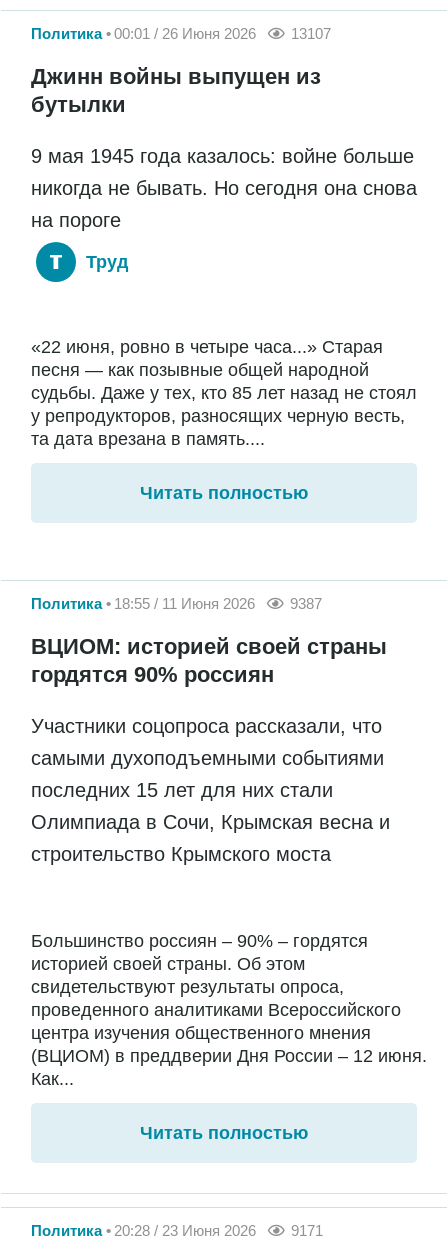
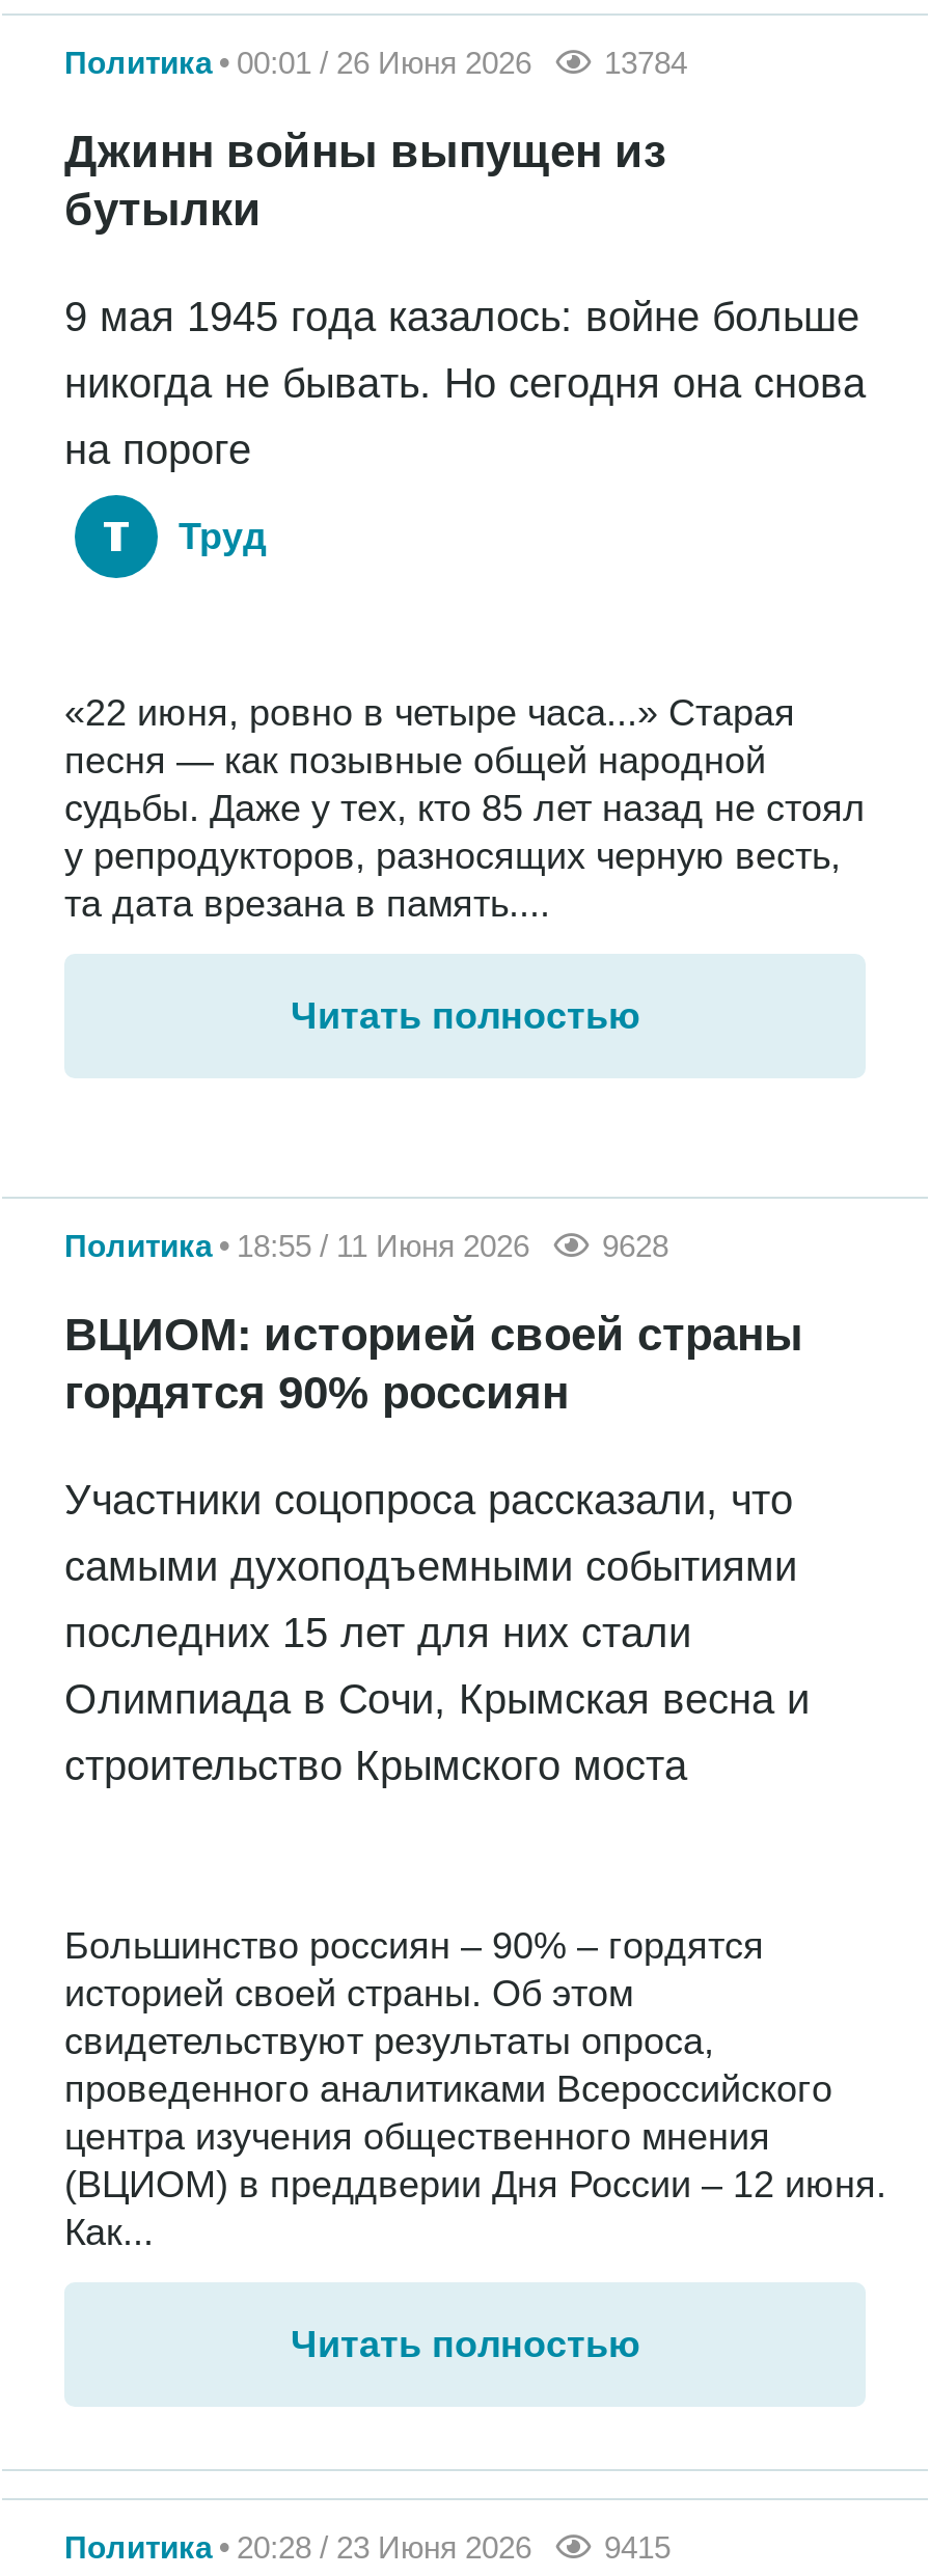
- 13107
+ 13784

- 9387
+ 9628

- 9171
+ 9415
